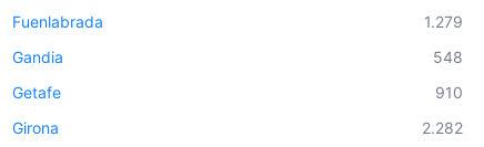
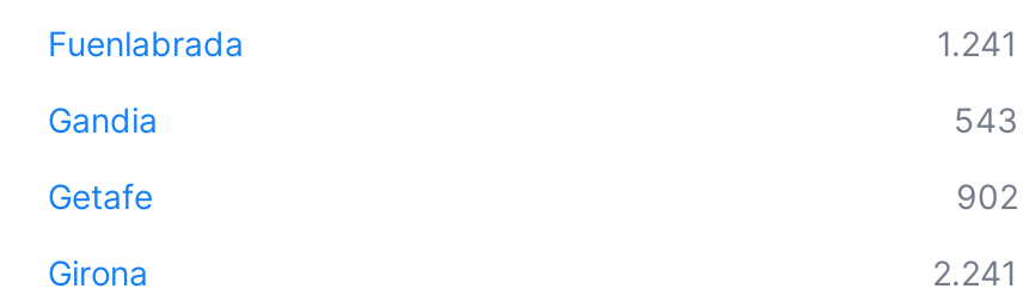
- 1.279
+ 1.241

- 548
+ 543

- 910
+ 902

- 2.282
+ 2.241
